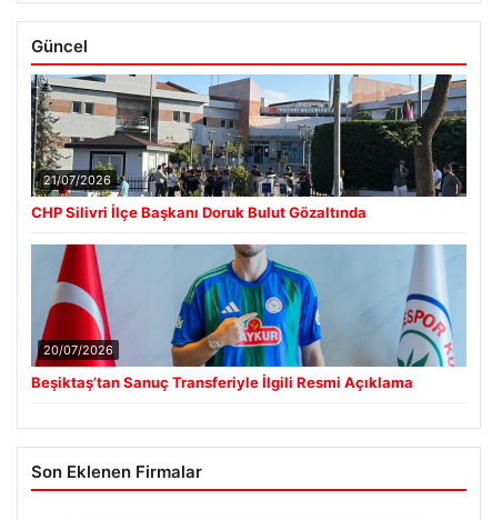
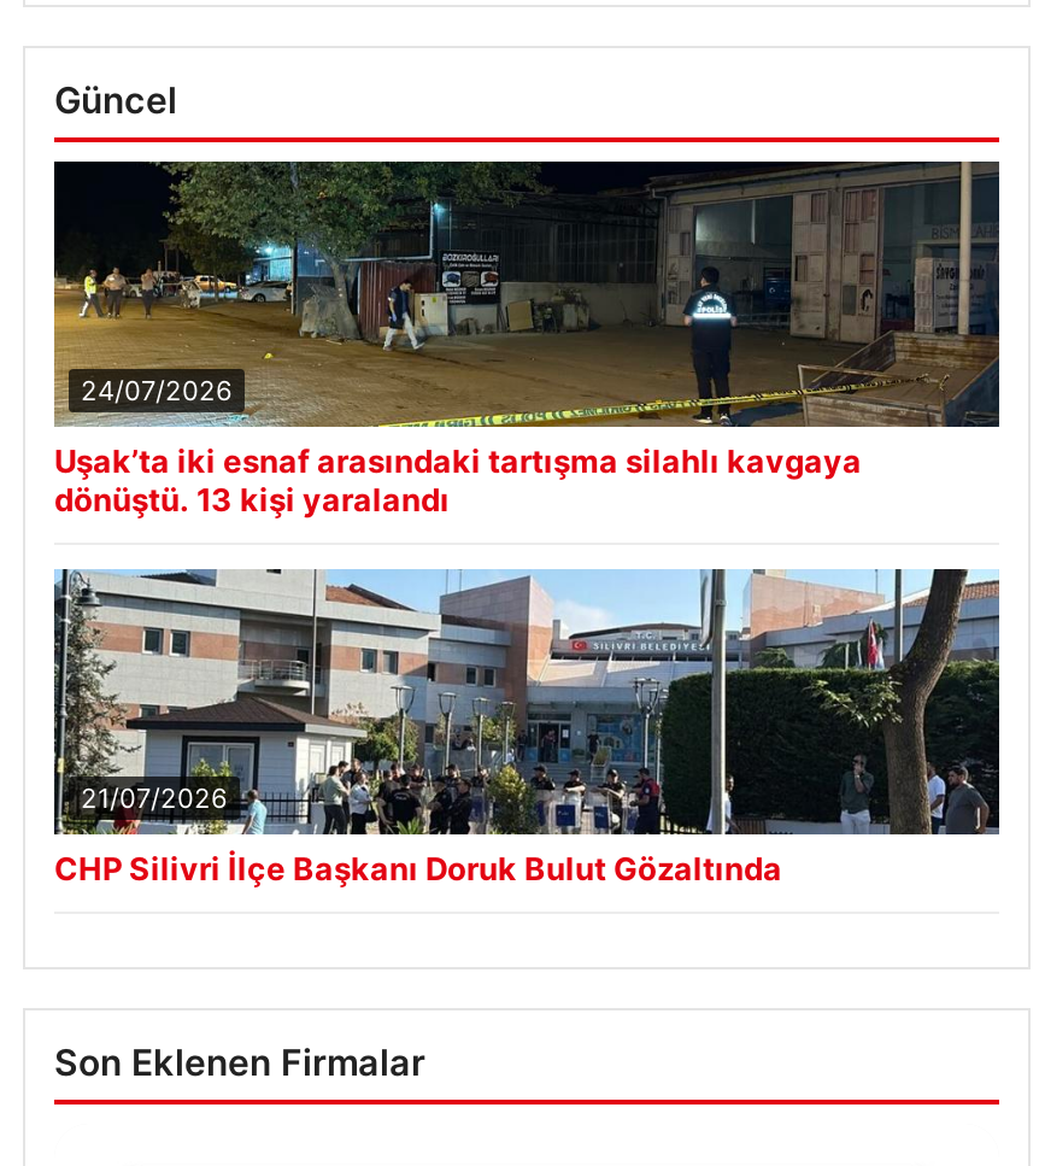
+ [image]
+ 24/07/2026
+ Uşak’ta iki esnaf arasındaki tartışma silahlı kavgaya
+ dönüştü. 13 kişi yaralandı

moved down: [image] | 21/07/2026 | CHP Silivri İlçe Başkanı Doruk Bulut Gözaltında

- [image]
- 20/07/2026
- Beşiktaş’tan Sanuç Transferiyle İlgili Resmi Açıklama
